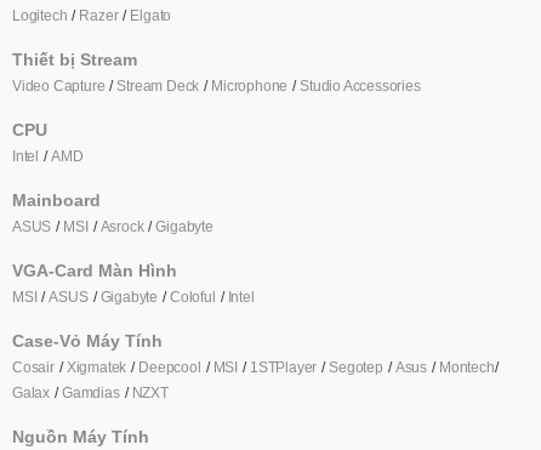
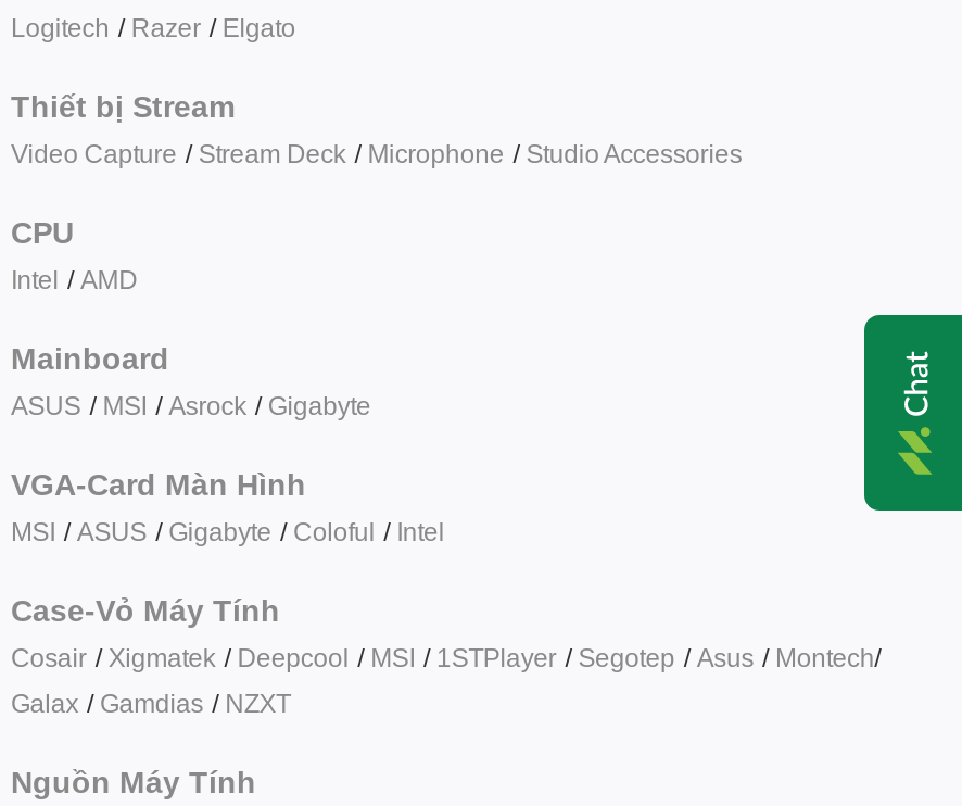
+ [image]
